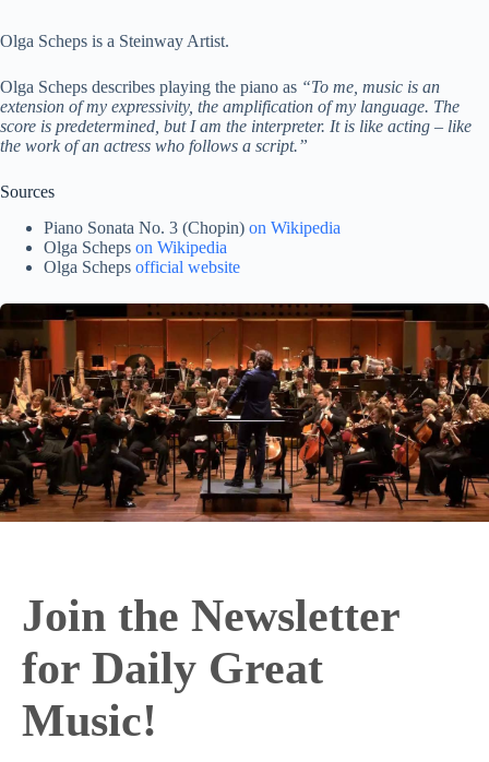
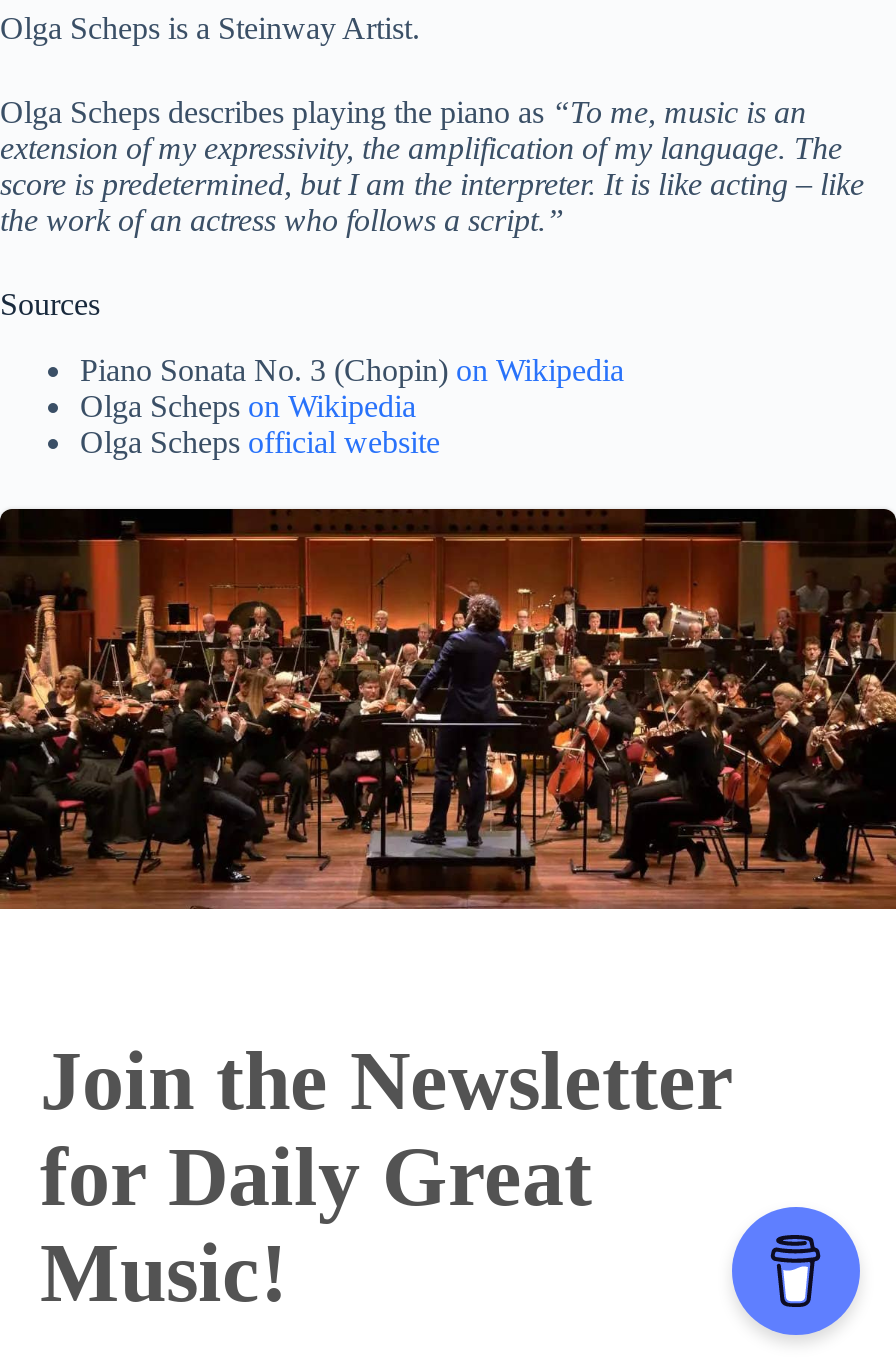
+ [image]
